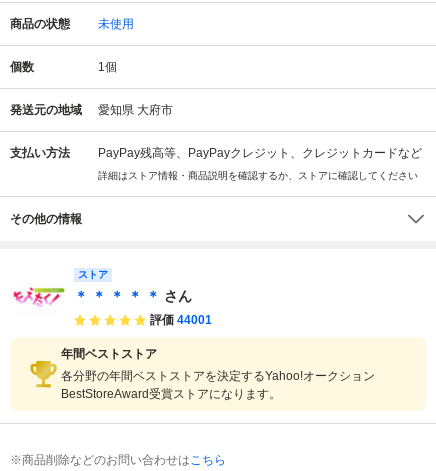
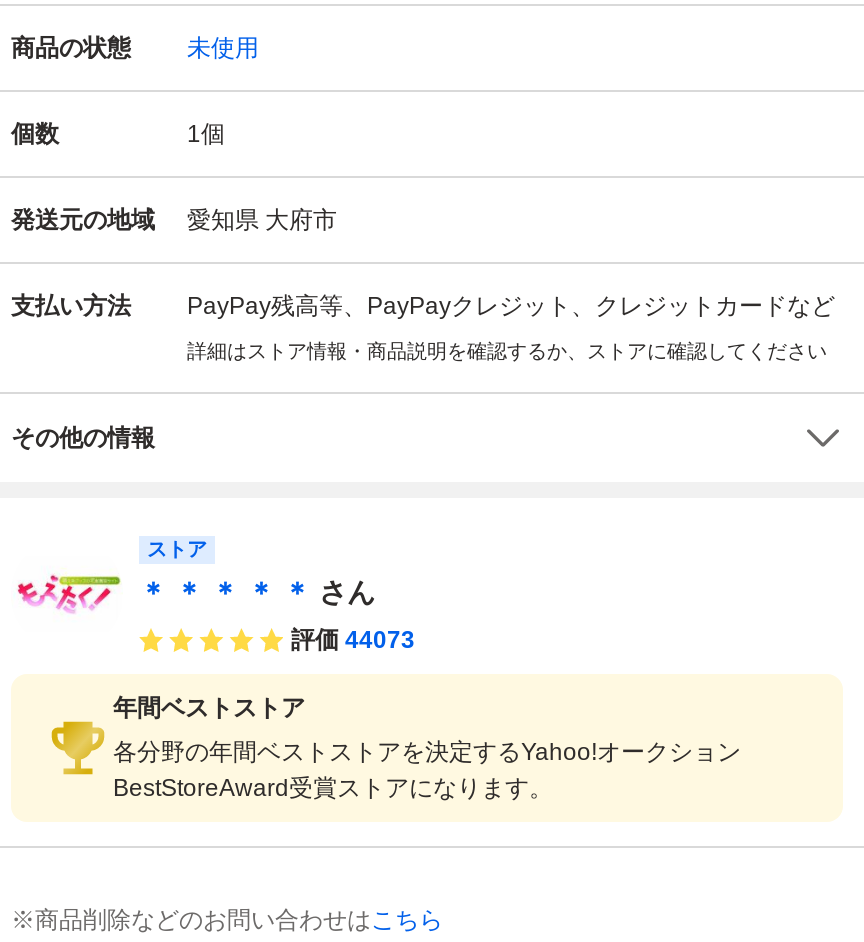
- 評価 44001
+ 評価 44073
